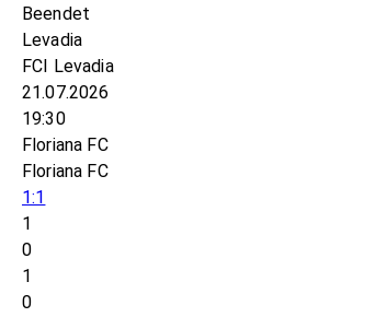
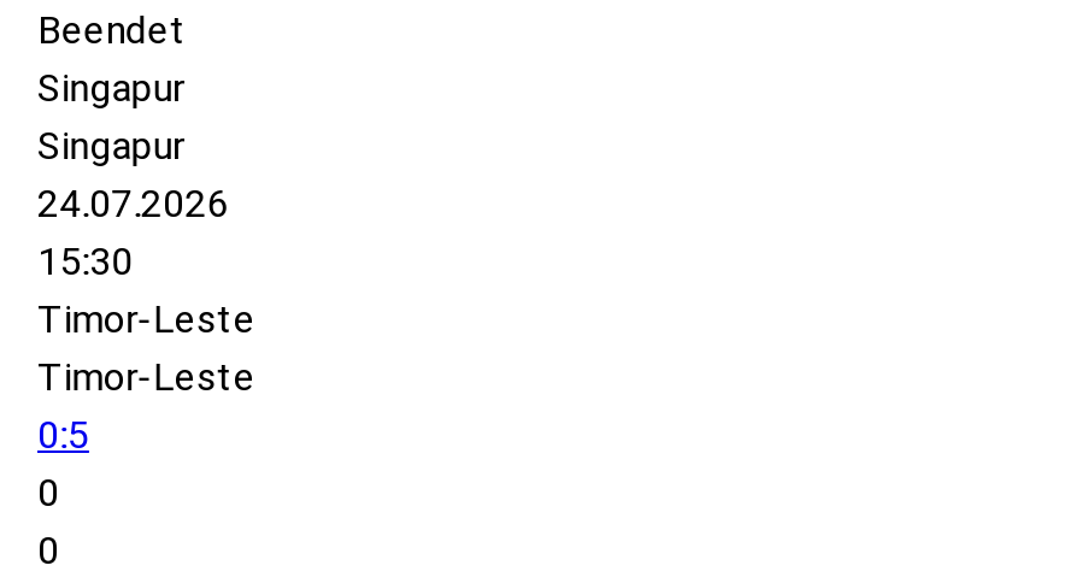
- Levadia
- FCI Levadia
- 21.07.2026
- 19:30
- Floriana FC
- Floriana FC
- 1:1
- 1
+ Singapur
+ Singapur
+ 24.07.2026
+ 15:30
+ Timor-Leste
+ Timor-Leste
+ 0:5

- 1
